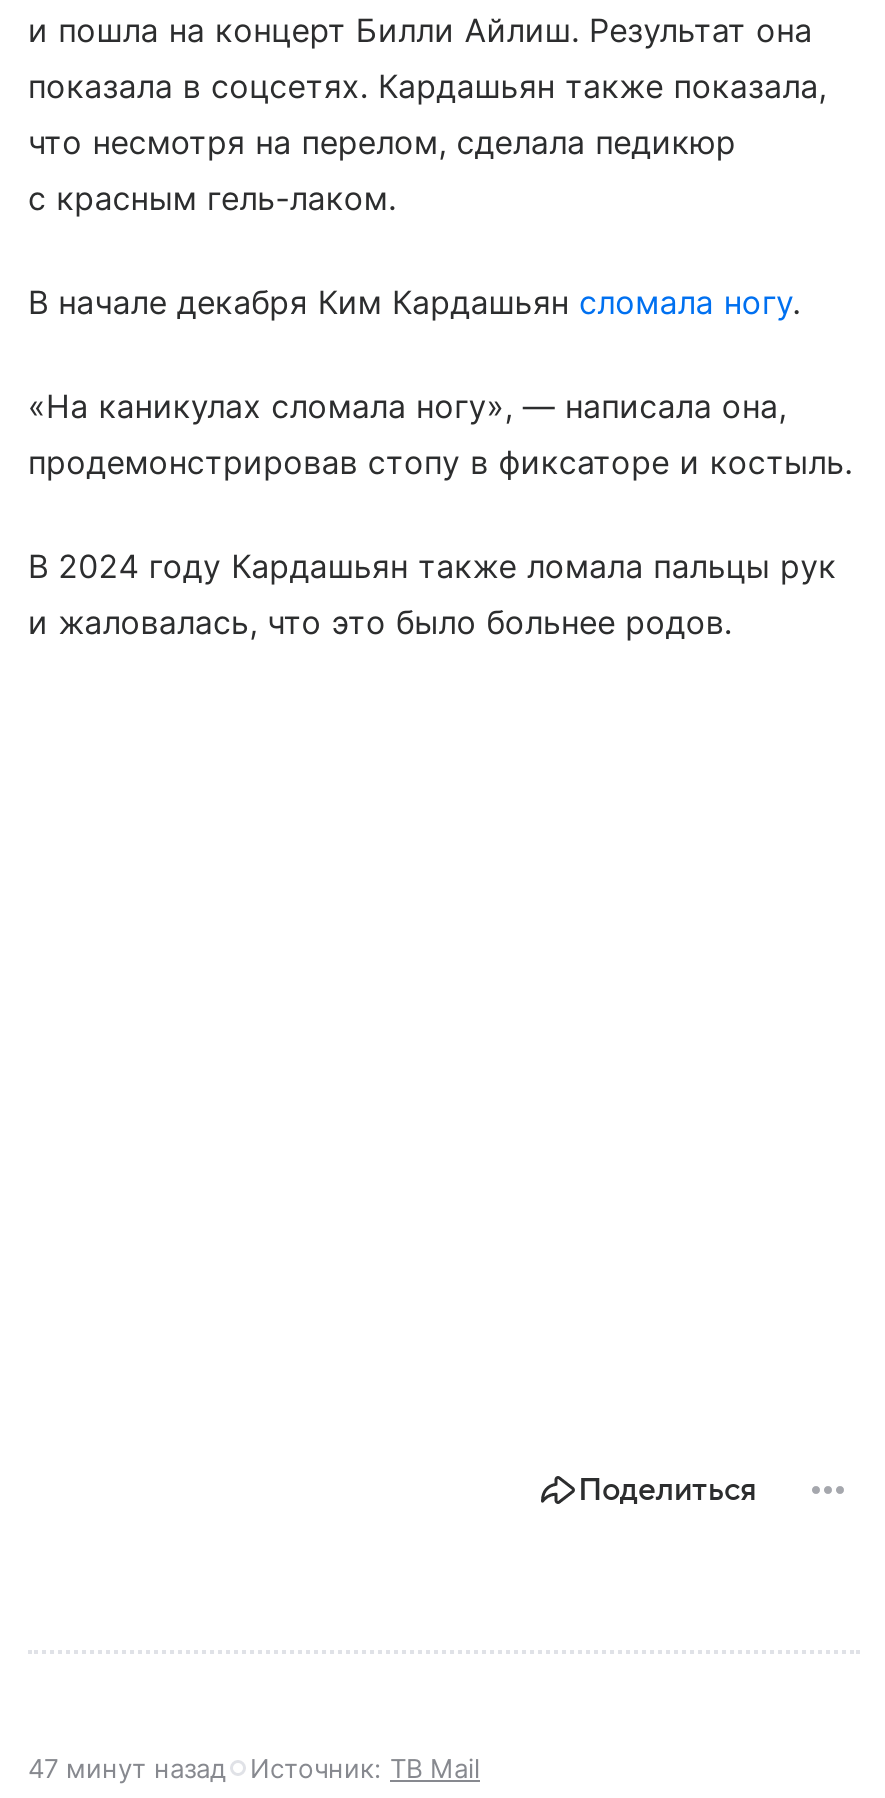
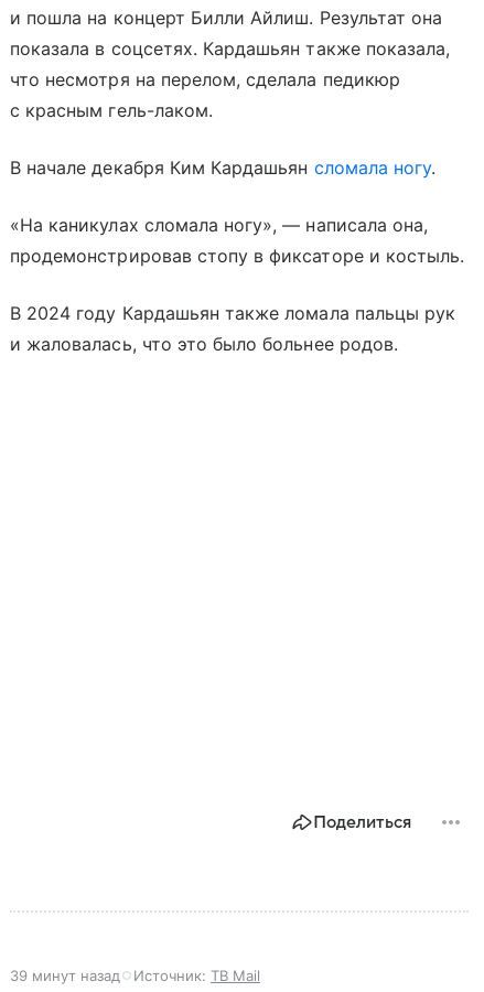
- 47 минут назад Источник: ТВ Mail
+ 39 минут назад Источник: ТВ Mail
